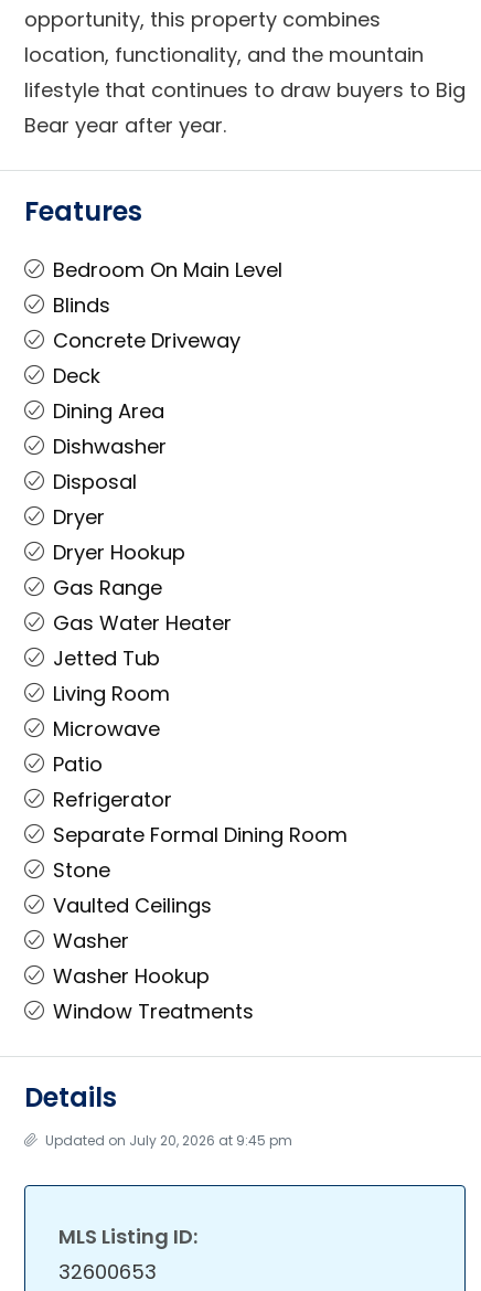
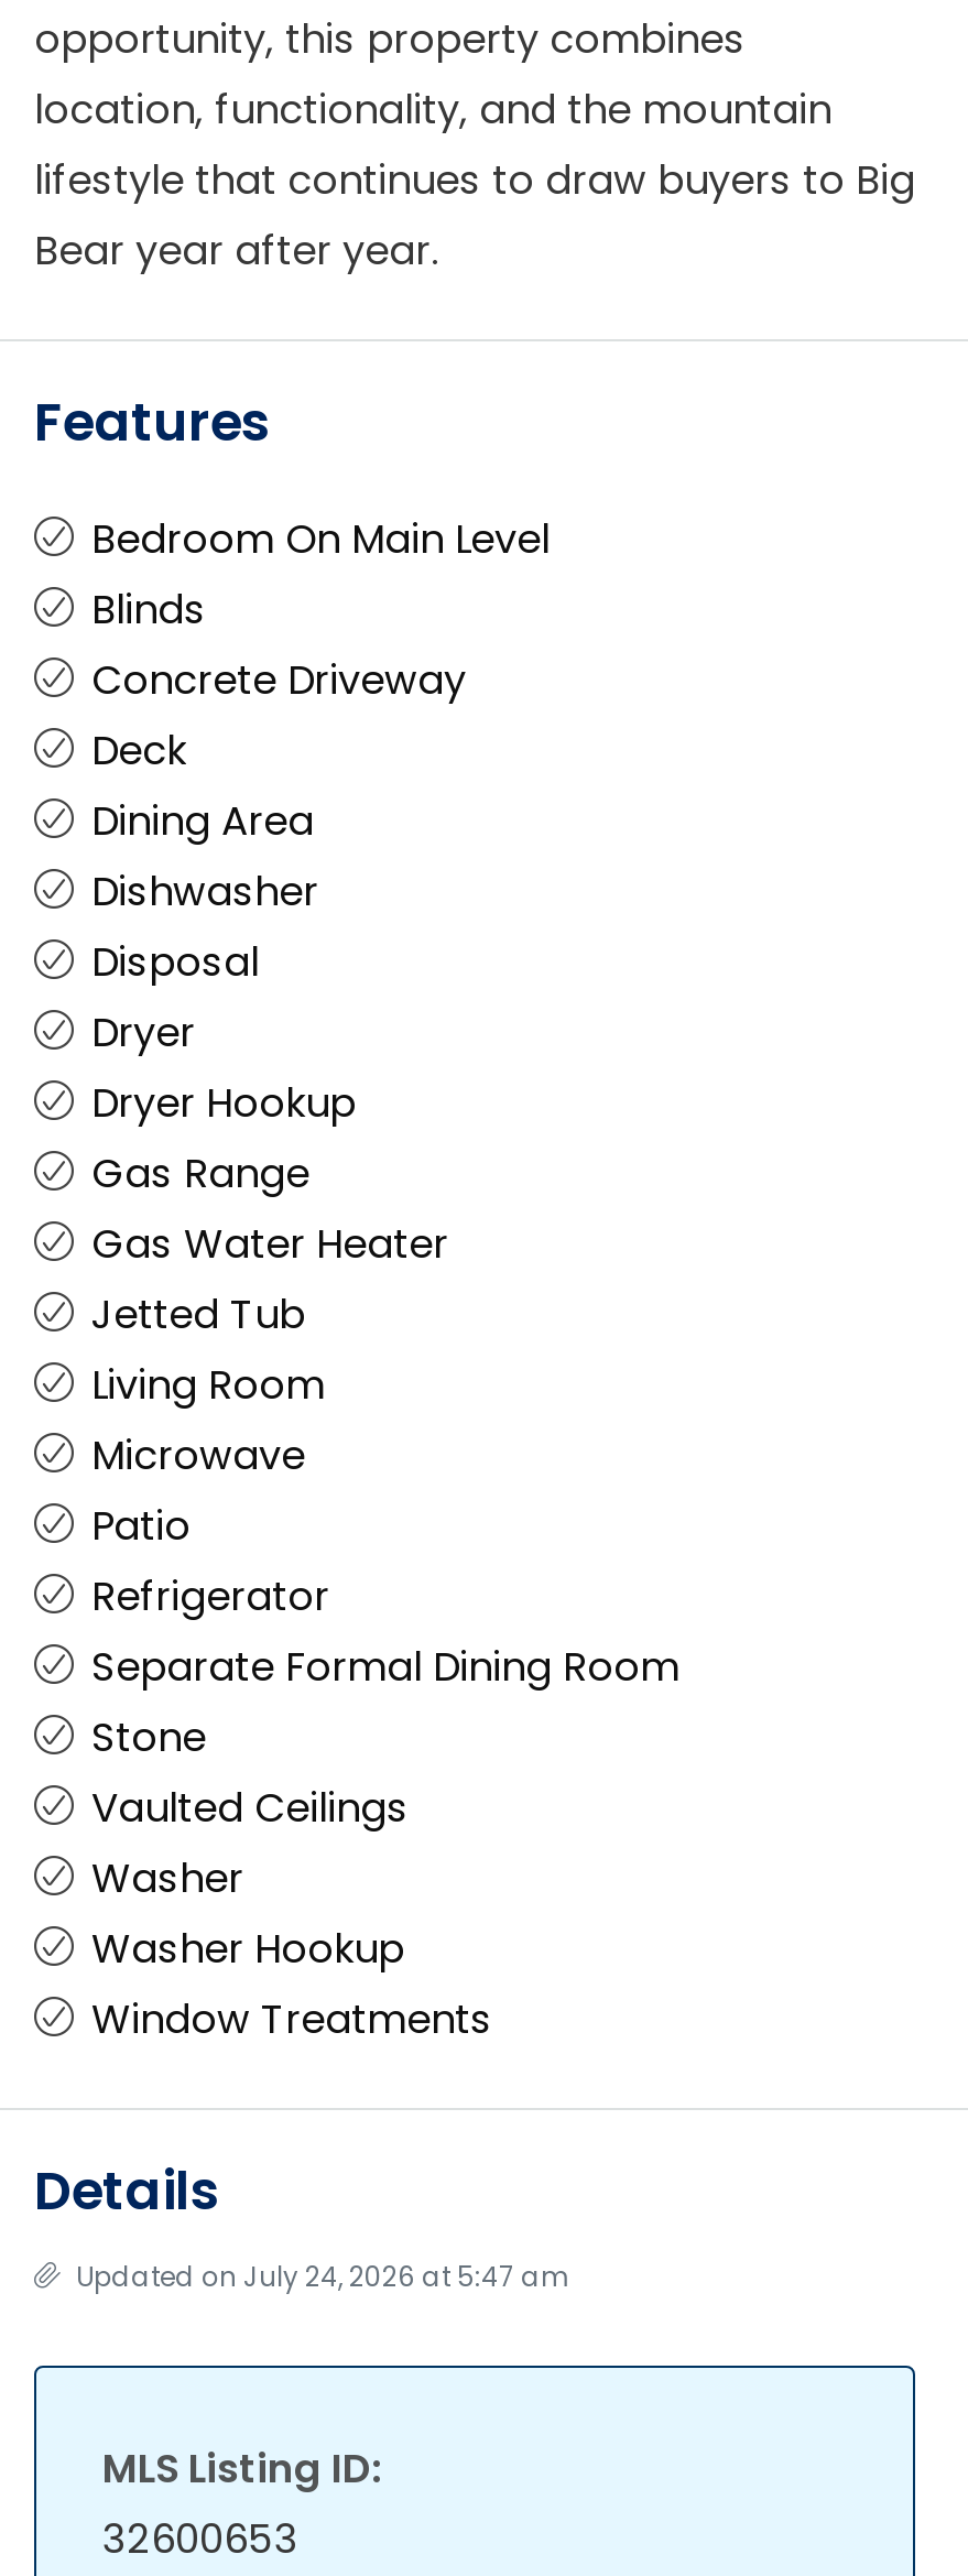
- Updated on July 20, 2026 at 9:45 pm
+ Updated on July 24, 2026 at 5:47 am
